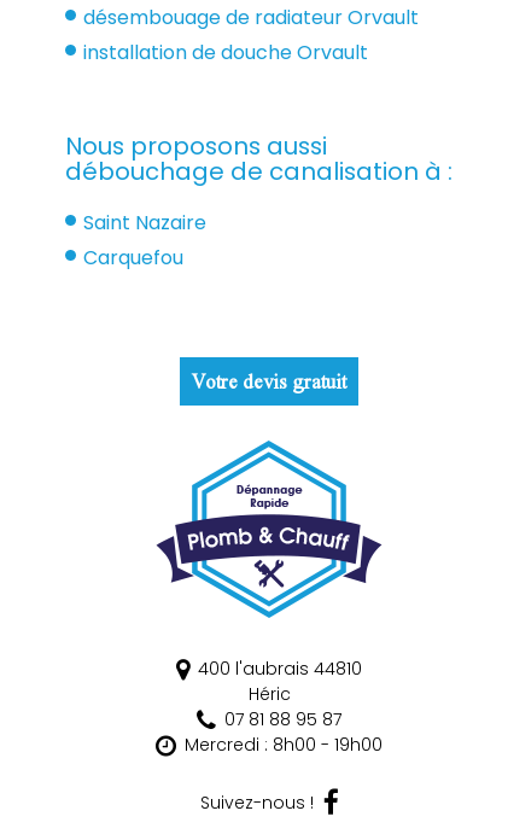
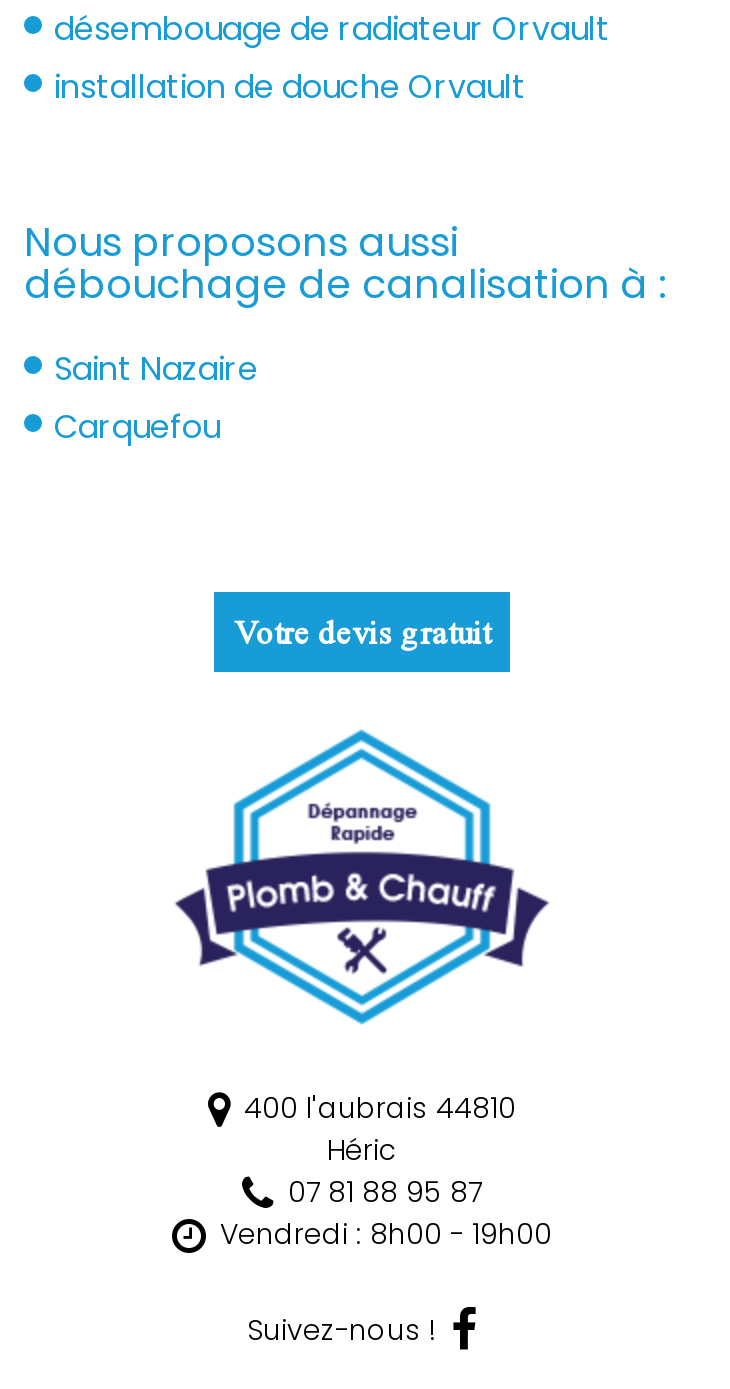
- Mercredi : 8h00 - 19h00
+ Vendredi : 8h00 - 19h00
